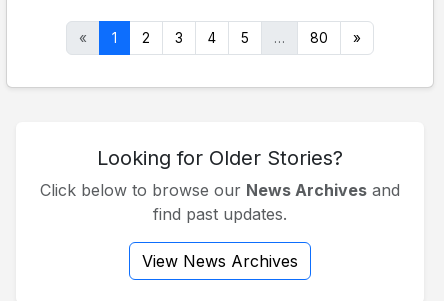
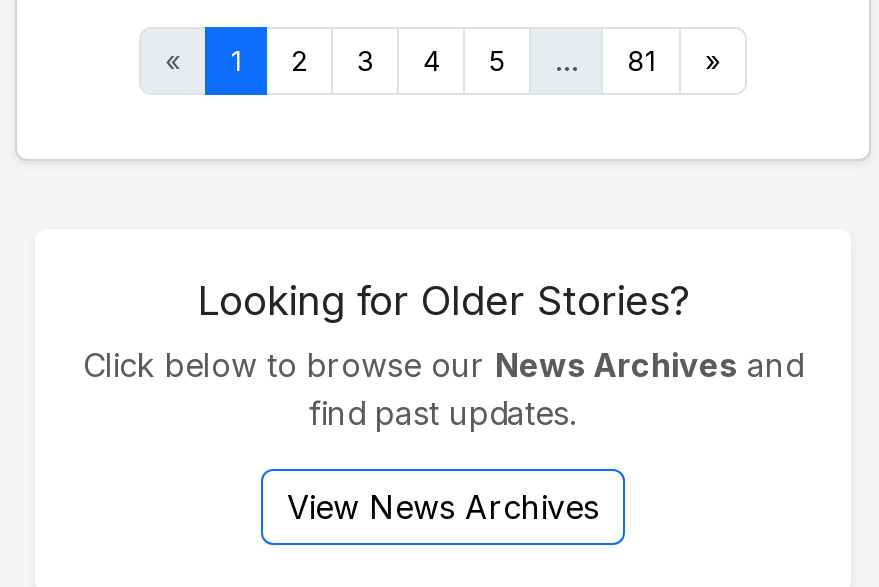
- 80
+ 81
